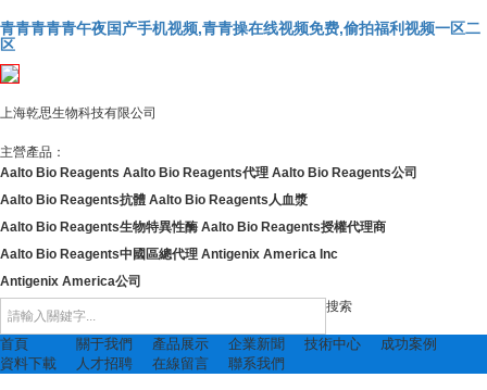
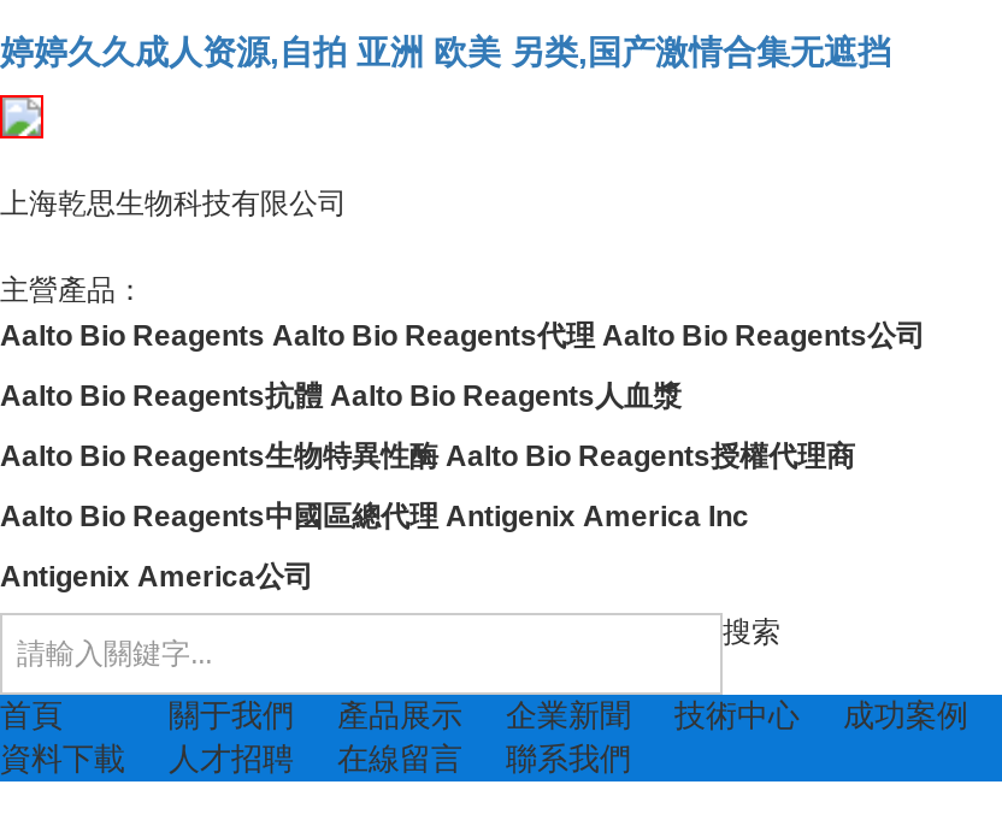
- 青青青青青午夜国产手机视频,青青操在线视频免费,偷拍福利视频一区二
- 区
+ 婷婷久久成人资源,自拍 亚洲 欧美 另类,国产激情合集无遮挡
